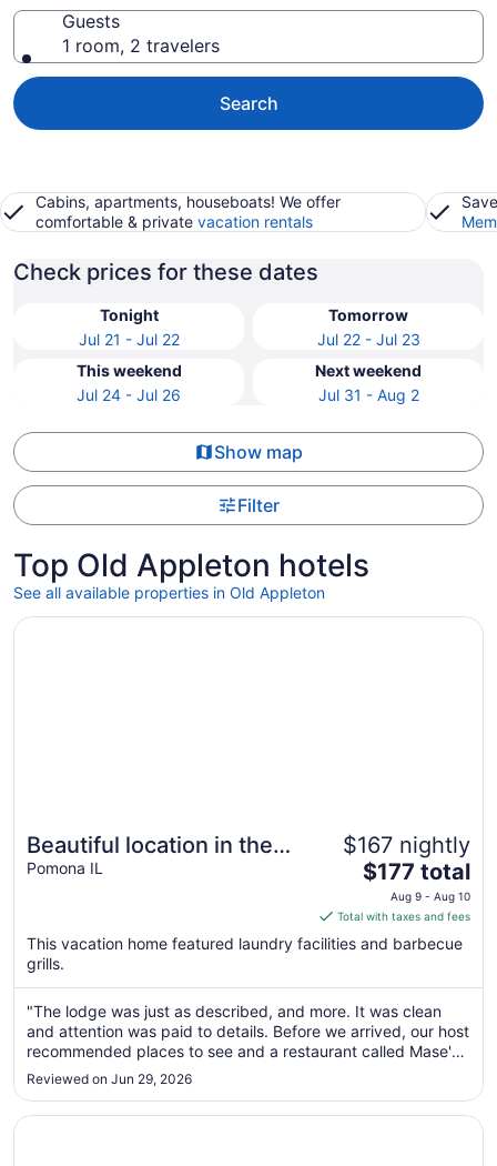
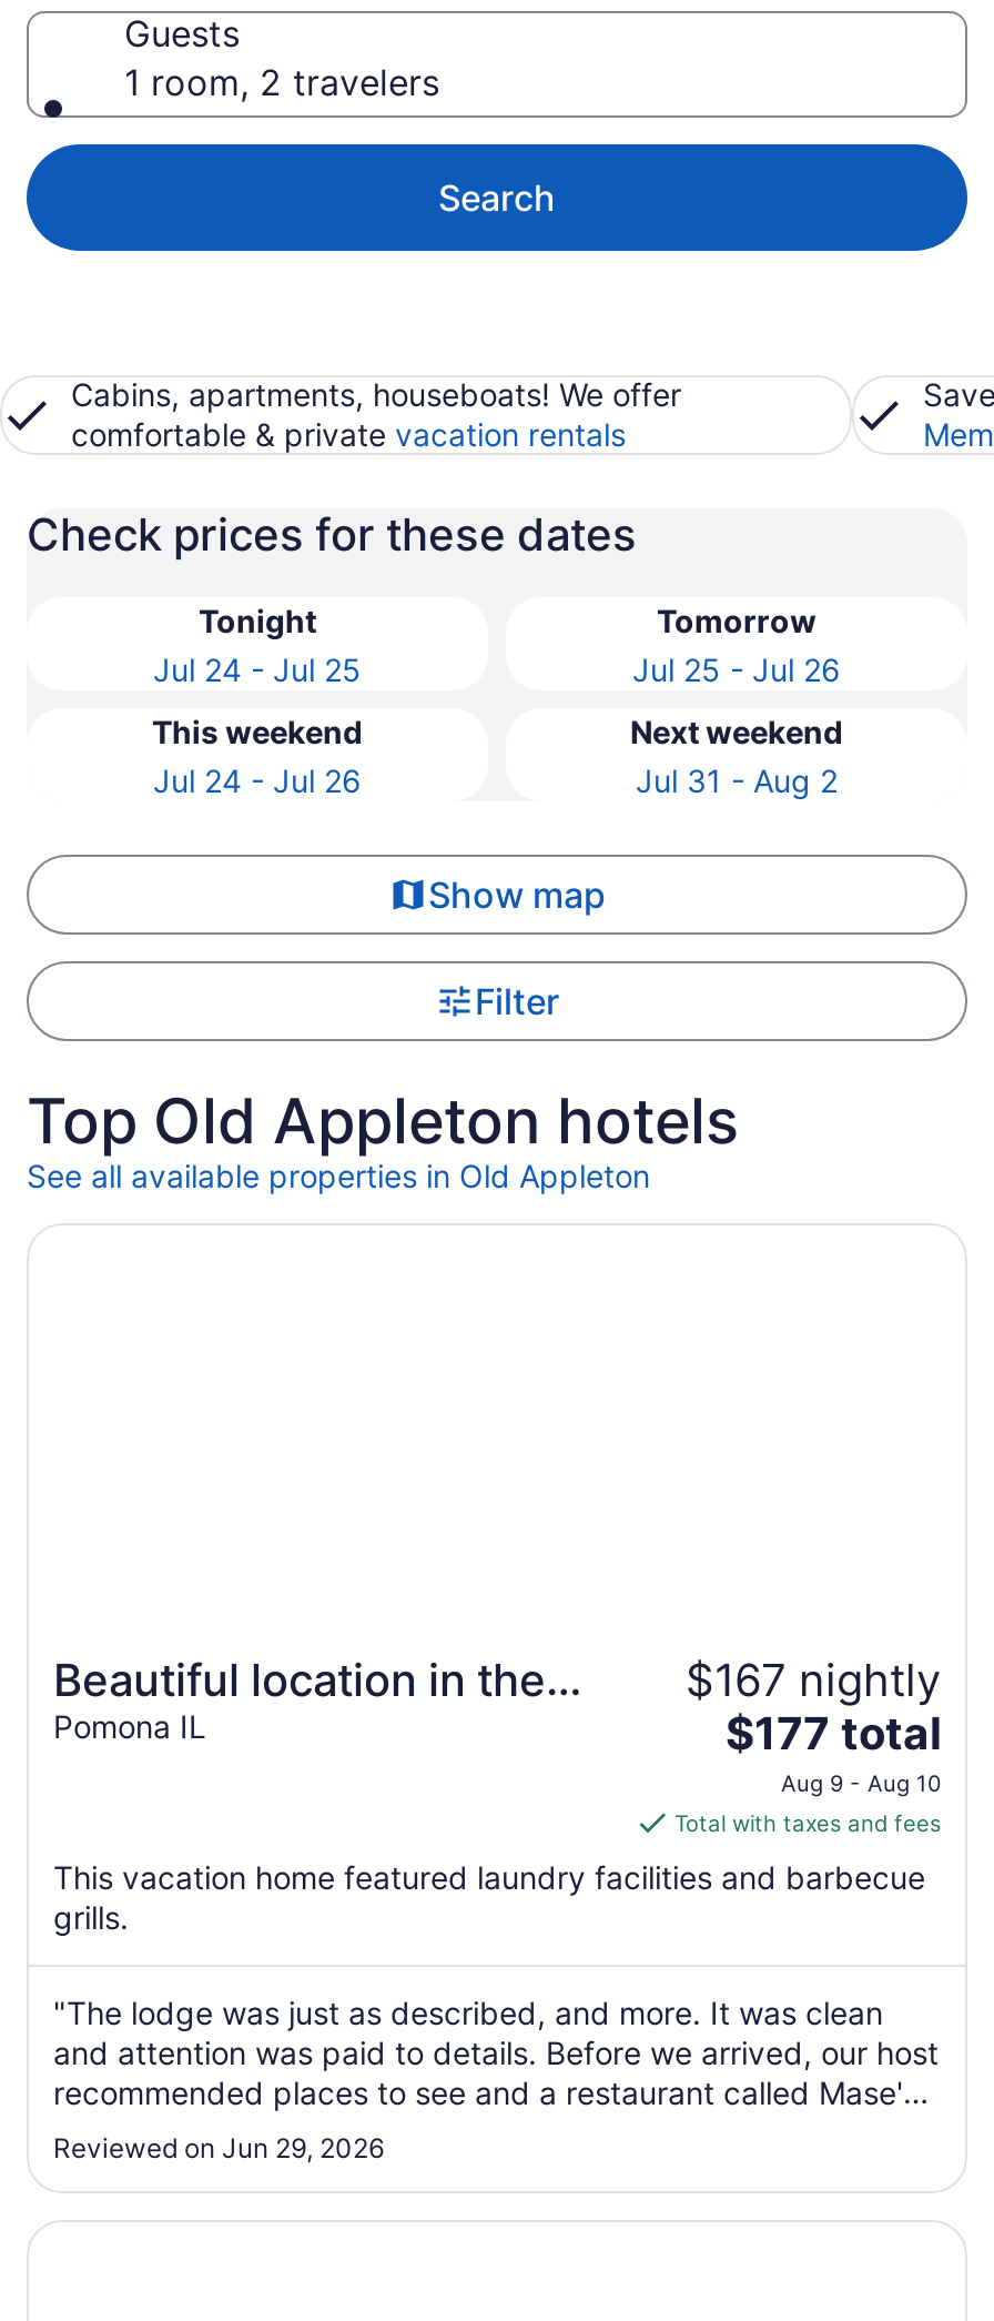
- Jul 21 - Jul 22
+ Jul 24 - Jul 25

- Jul 22 - Jul 23
+ Jul 25 - Jul 26
